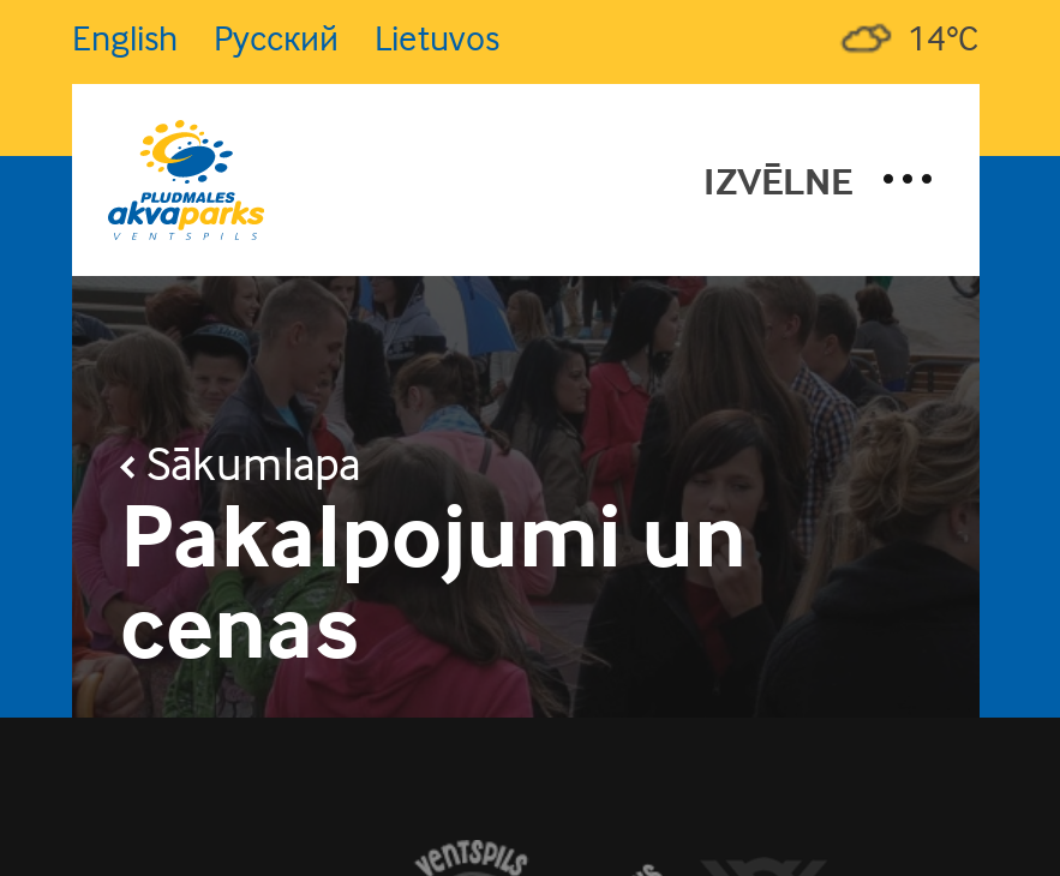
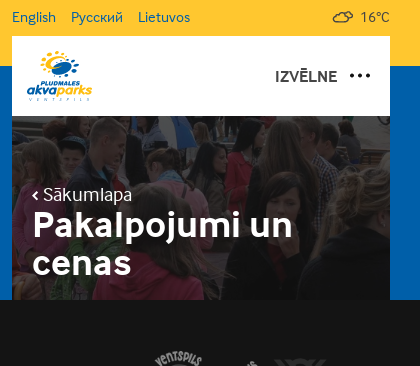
- 14°C
+ 16°C
